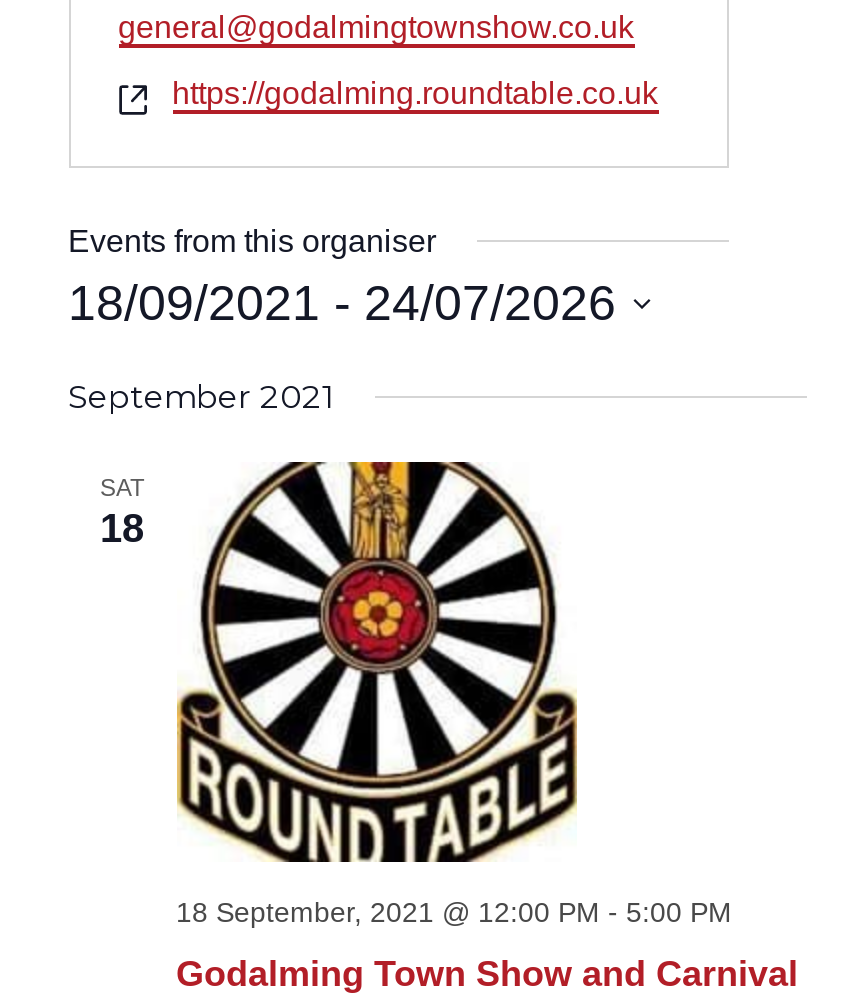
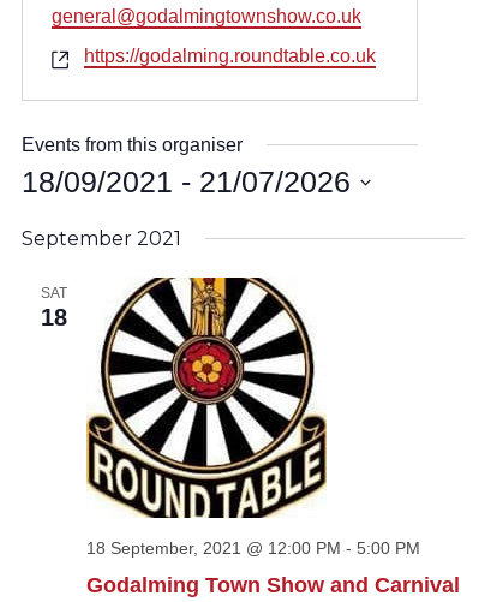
- 18/09/2021 - 24/07/2026
+ 18/09/2021 - 21/07/2026
